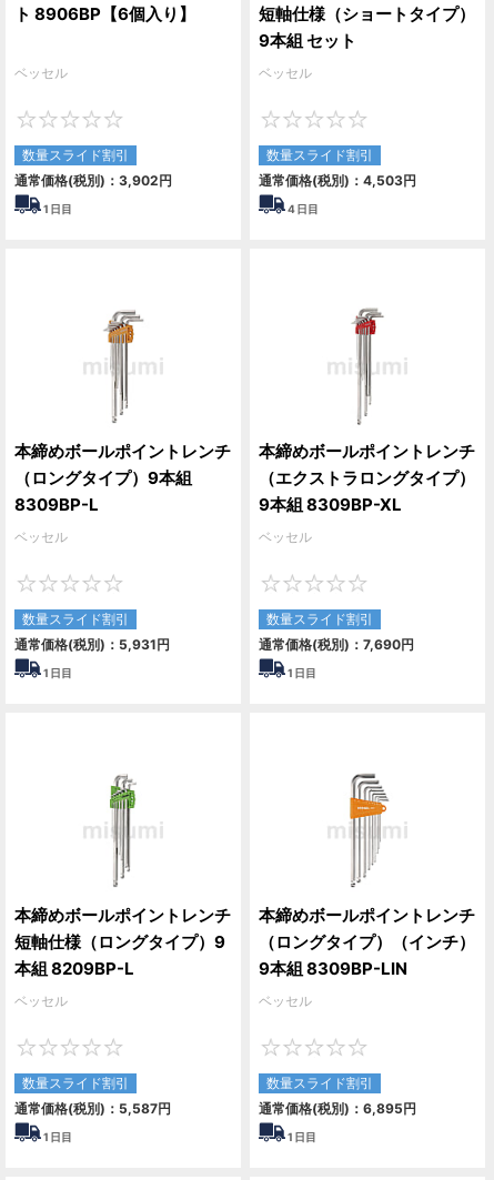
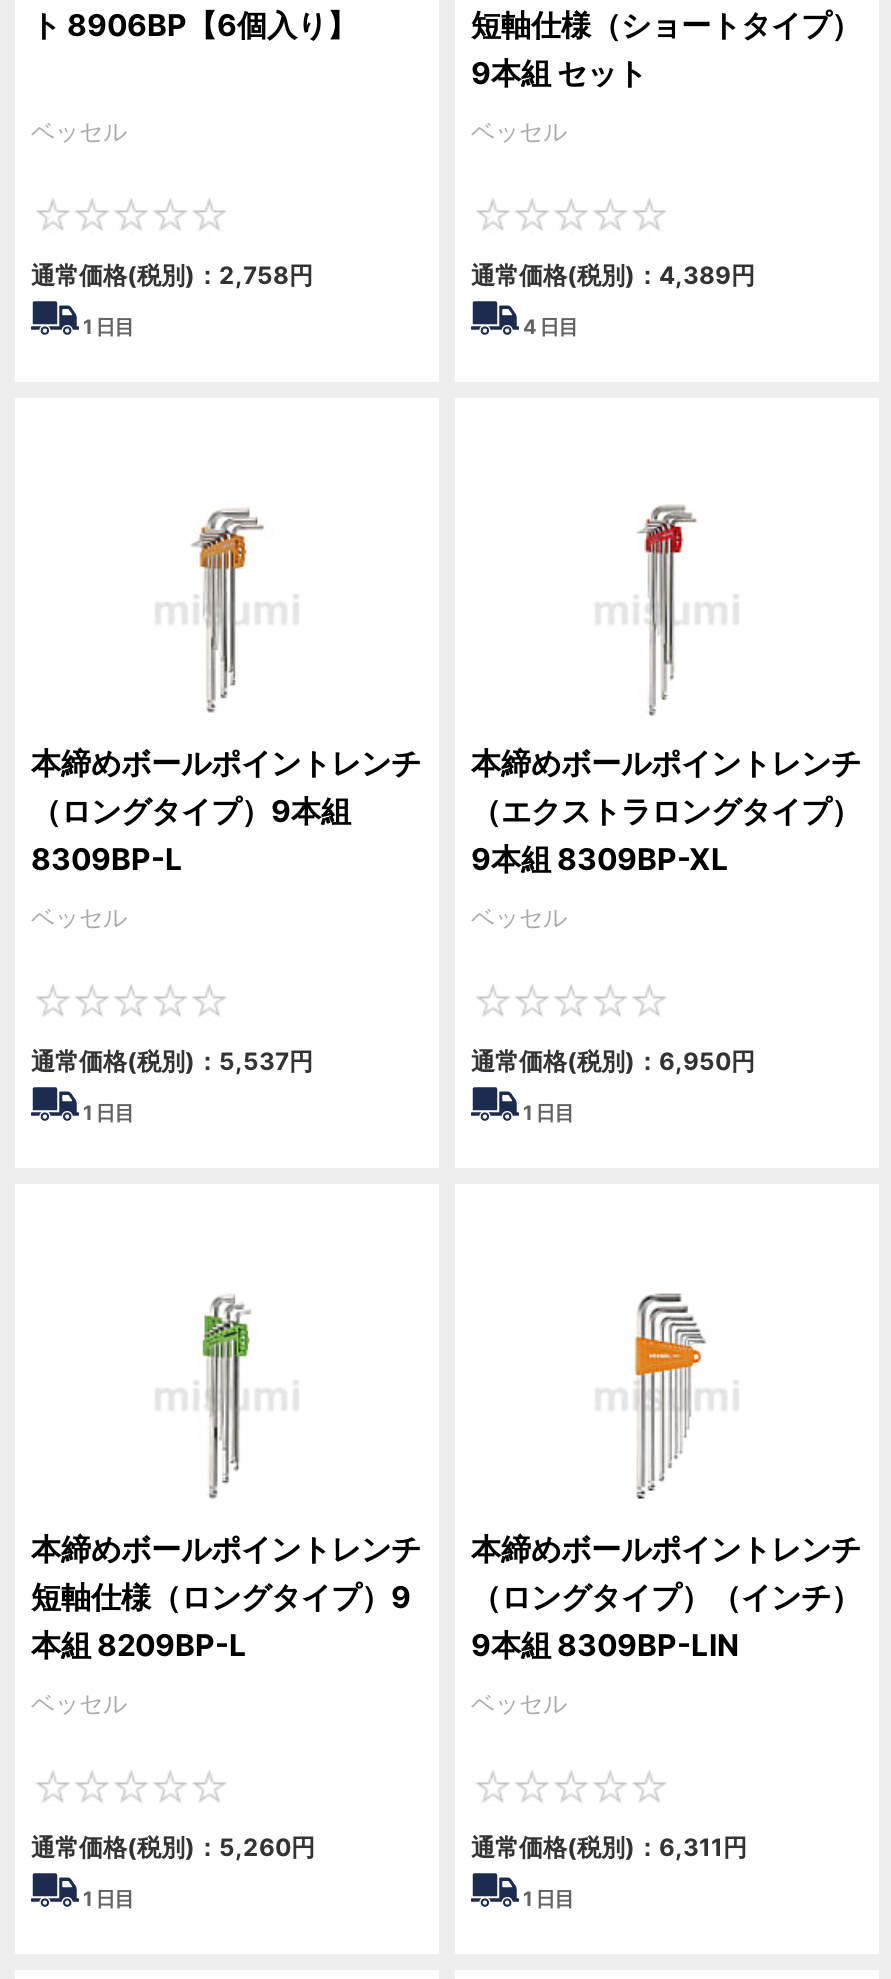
- 数量スライド割引
- 通常価格(税別)：3,902円
+ 通常価格(税別)：2,758円

- 数量スライド割引
- 通常価格(税別)：4,503円
+ 通常価格(税別)：4,389円

- 数量スライド割引
- 通常価格(税別)：5,931円
+ 通常価格(税別)：5,537円

- 数量スライド割引
- 通常価格(税別)：7,690円
+ 通常価格(税別)：6,950円

- 数量スライド割引
- 通常価格(税別)：5,587円
+ 通常価格(税別)：5,260円

- 数量スライド割引
- 通常価格(税別)：6,895円
+ 通常価格(税別)：6,311円
